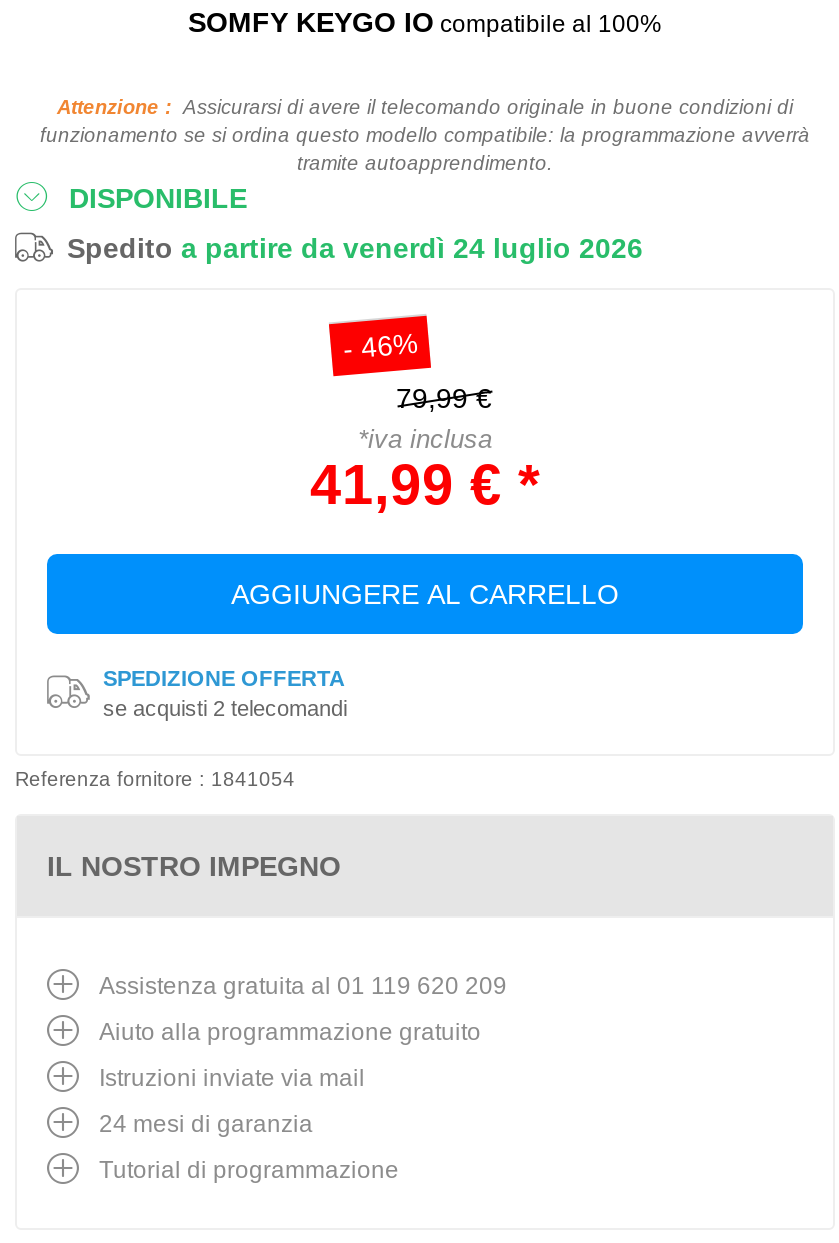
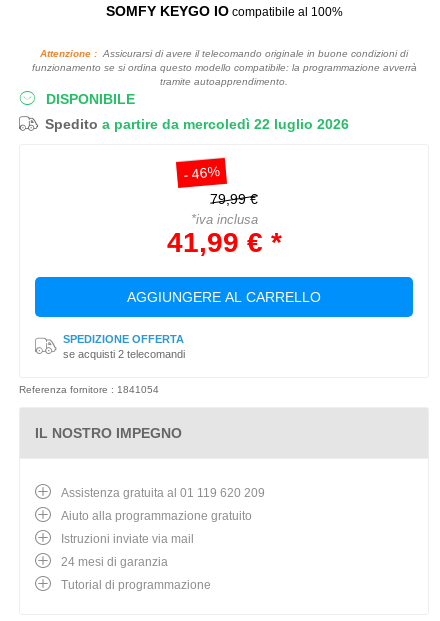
- Spedito a partire da venerdì 24 luglio 2026
+ Spedito a partire da mercoledì 22 luglio 2026
